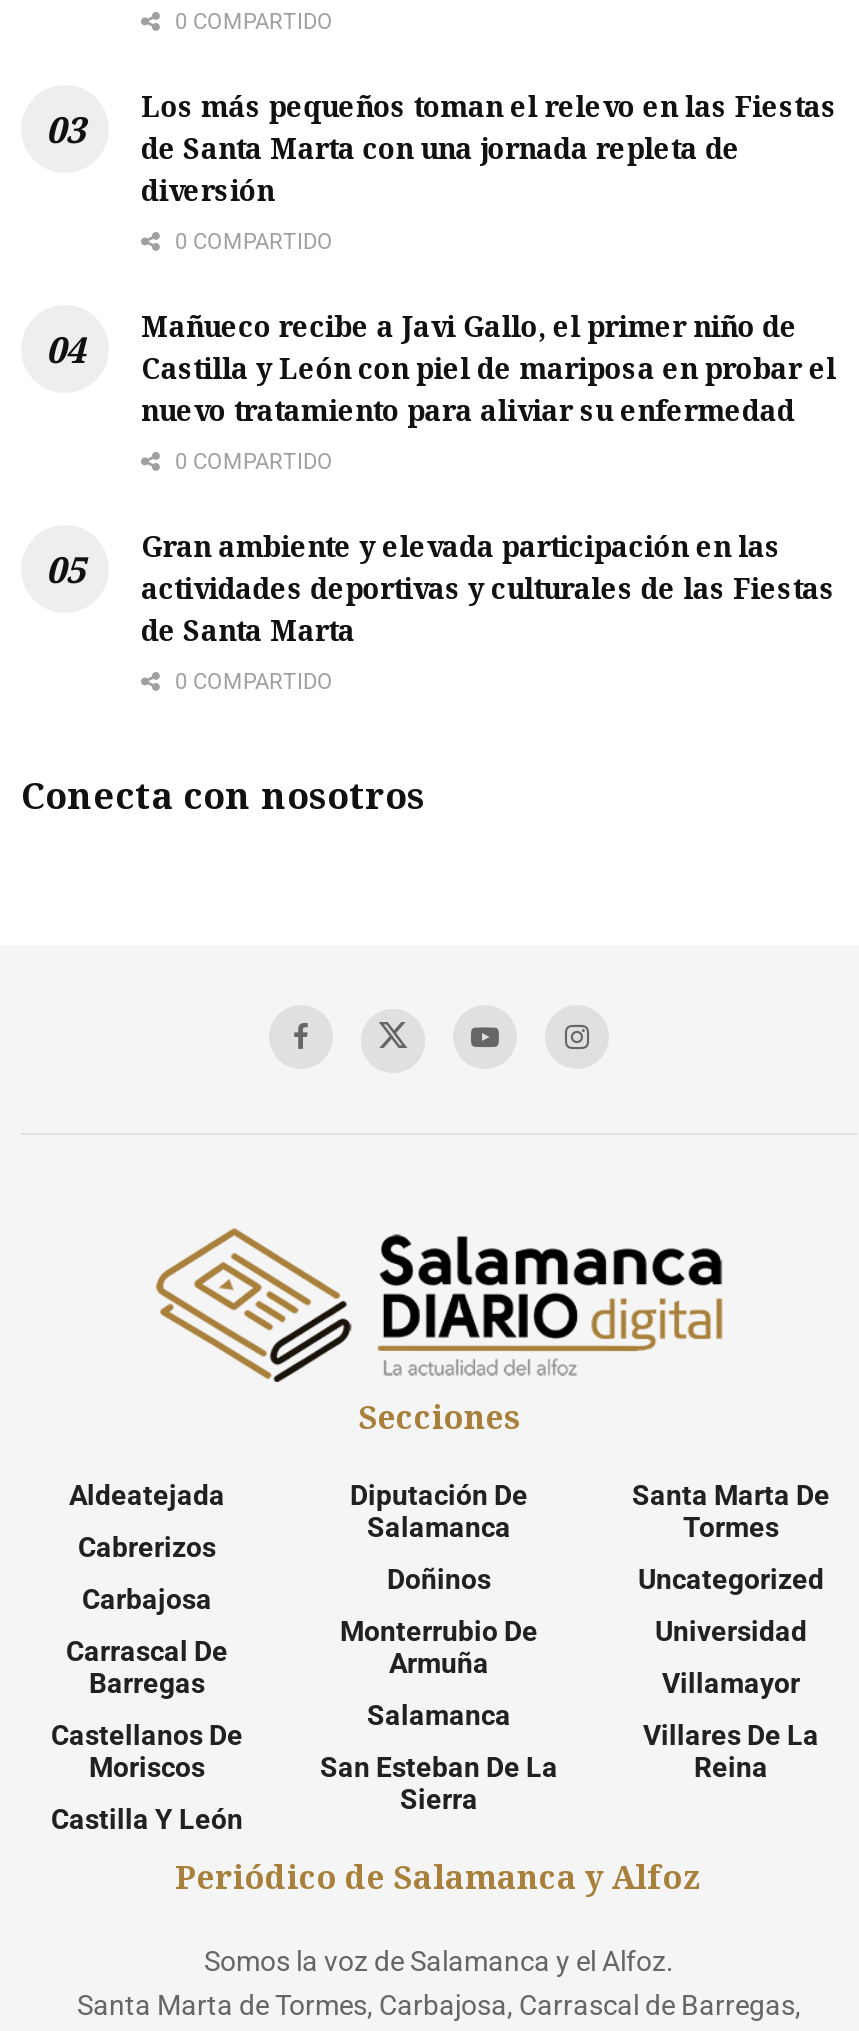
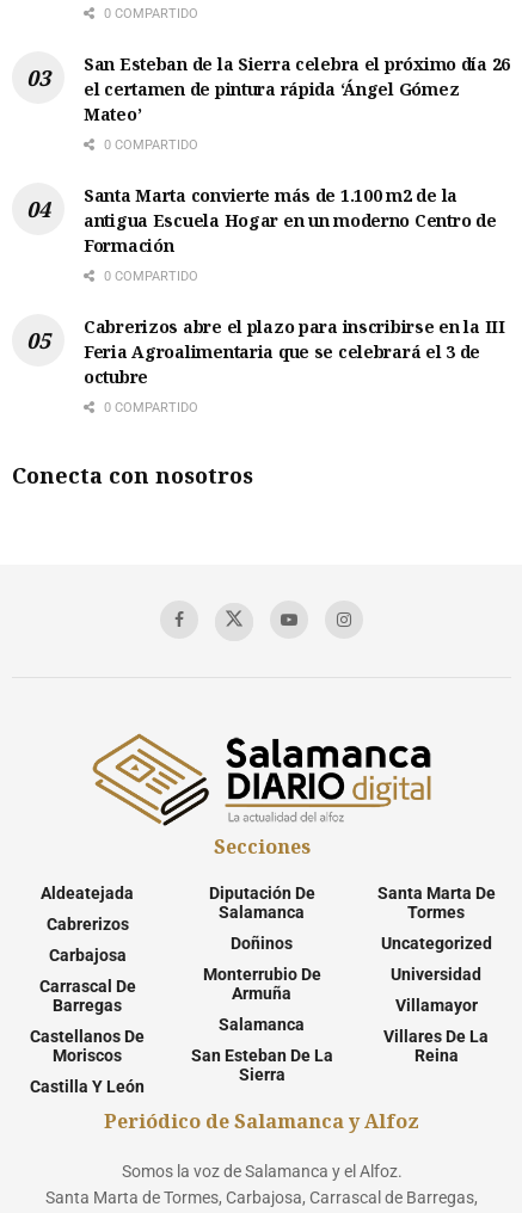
- Los más pequeños toman el relevo en las Fiestas
- de Santa Marta con una jornada repleta de
- diversión
+ San Esteban de la Sierra celebra el próximo día 26
+ el certamen de pintura rápida ‘Ángel Gómez
+ Mateo’

- Mañueco recibe a Javi Gallo, el primer niño de
- Castilla y León con piel de mariposa en probar el
- nuevo tratamiento para aliviar su enfermedad
+ Santa Marta convierte más de 1.100 m2 de la
+ antigua Escuela Hogar en un moderno Centro de
+ Formación

- Gran ambiente y elevada participación en las
- actividades deportivas y culturales de las Fiestas
- de Santa Marta
+ Cabrerizos abre el plazo para inscribirse en la III
+ Feria Agroalimentaria que se celebrará el 3 de
+ octubre
